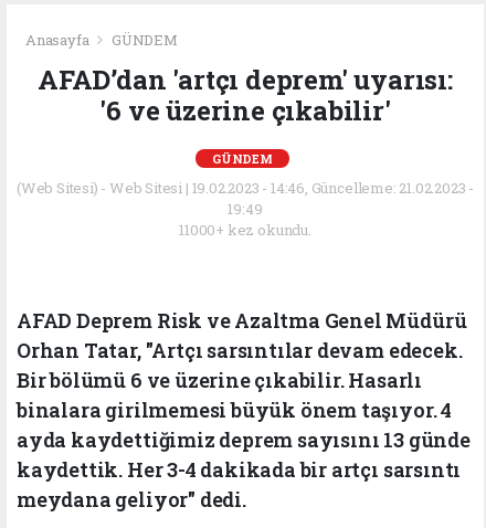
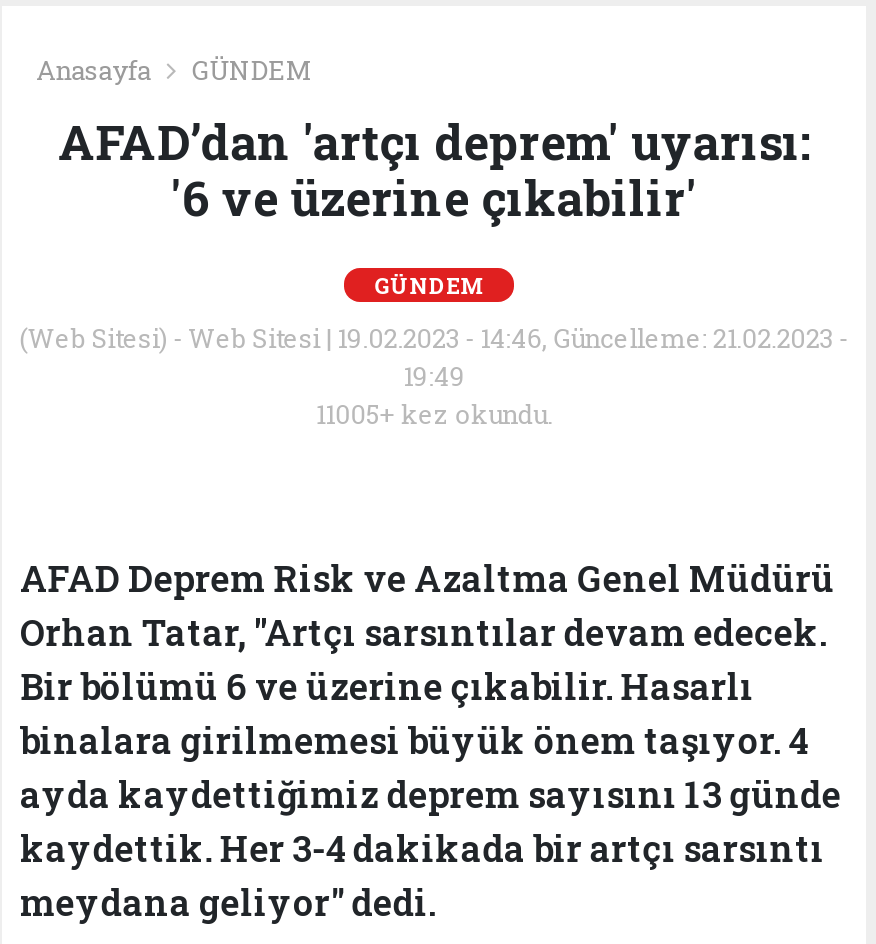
- 11000+ kez okundu.
+ 11005+ kez okundu.
